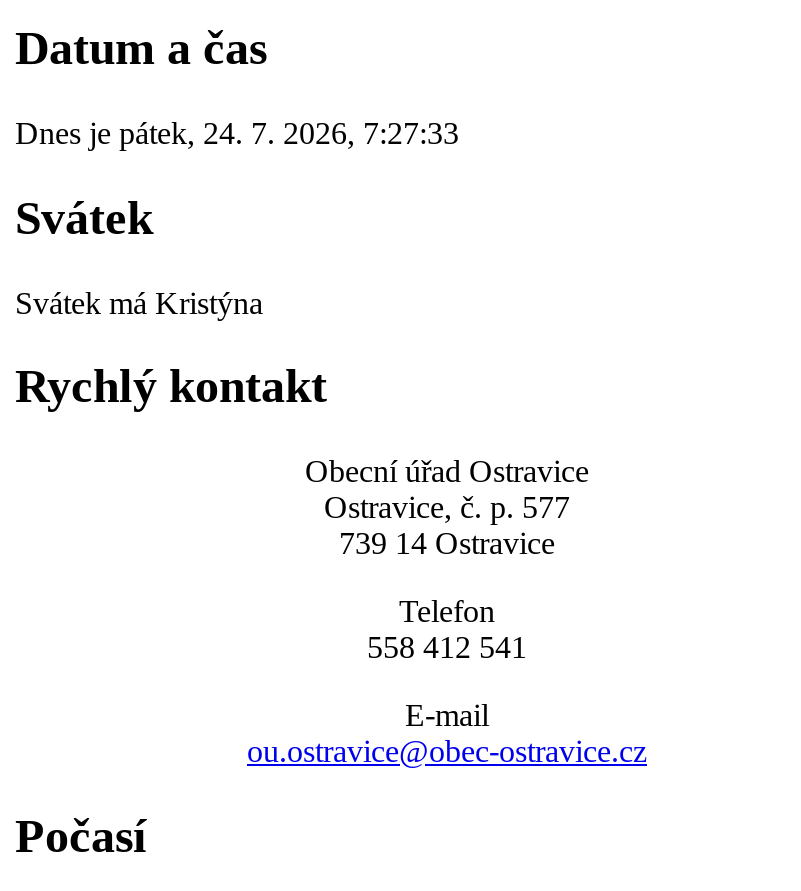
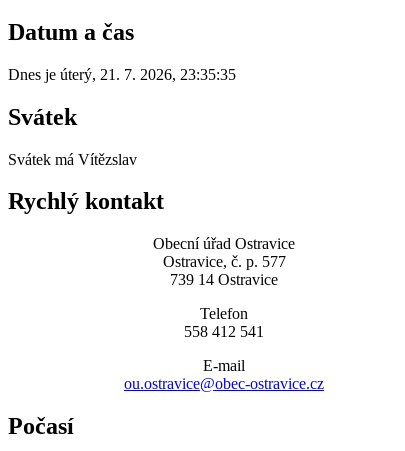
- Dnes je pátek, 24. 7. 2026, 7:27:33
+ Dnes je úterý, 21. 7. 2026, 23:35:35

- Svátek má Kristýna
+ Svátek má Vítězslav
